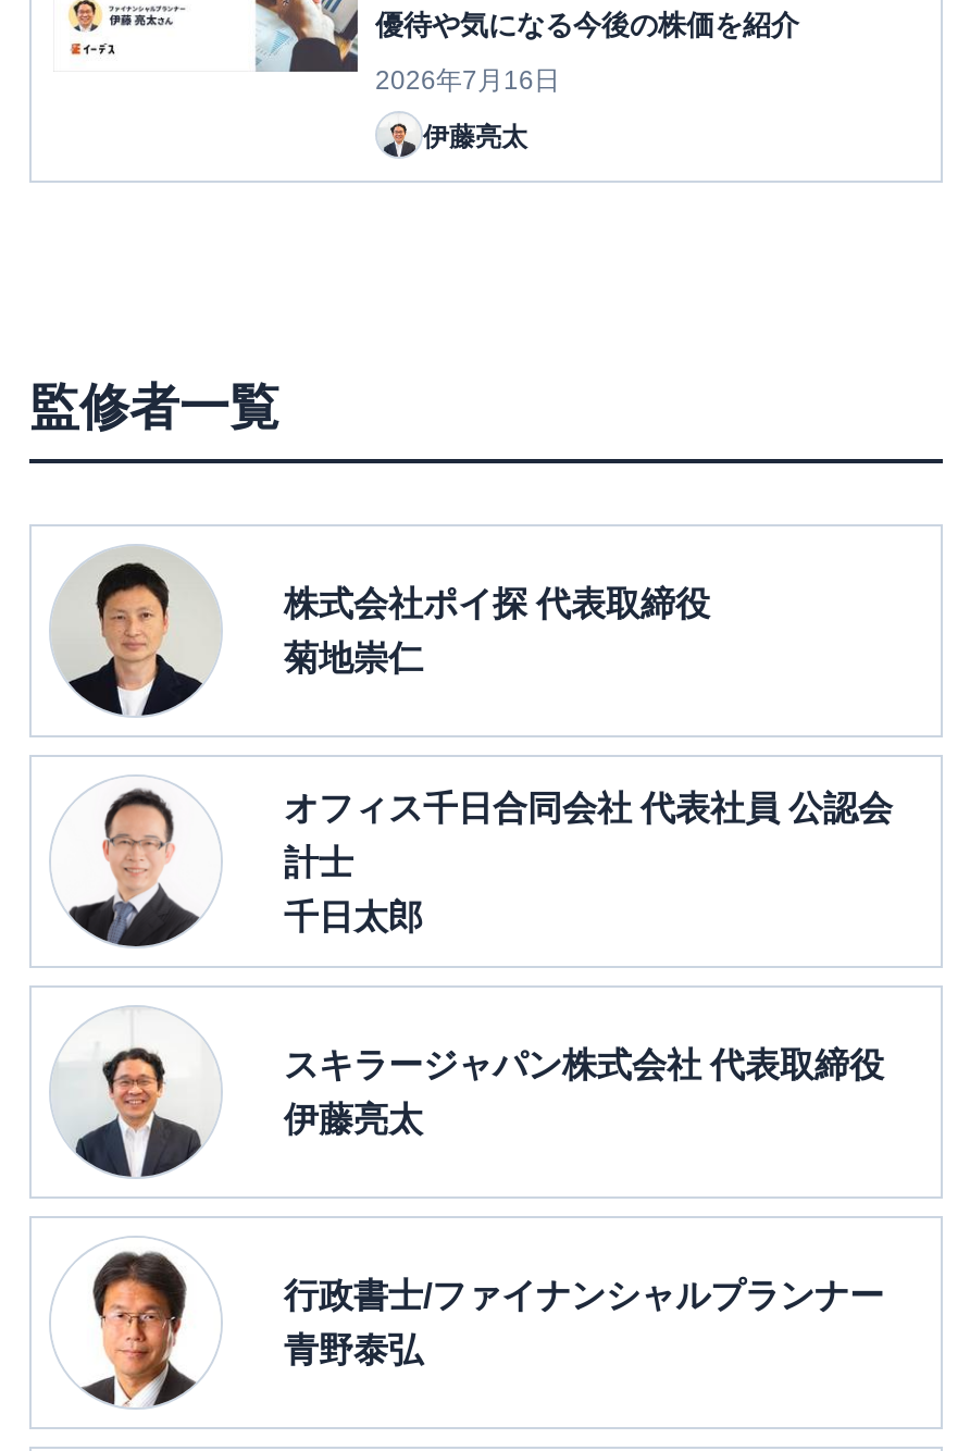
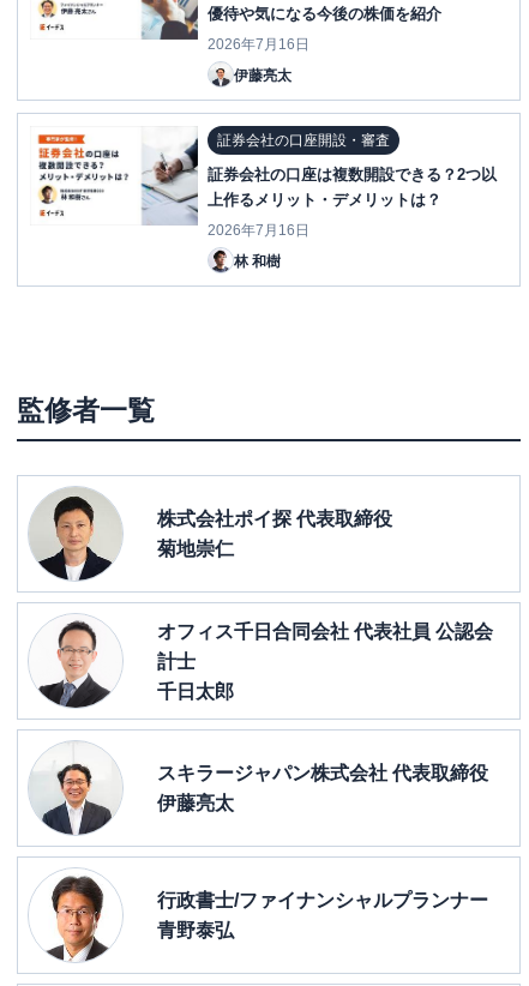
+ [image]

+ [image]
+ 証券会社の口座開設・審査
+ 証券会社の口座は複数開設できる？2つ以
+ 上作るメリット・デメリットは？
+ 2026年7月16日
+ 林 和樹
